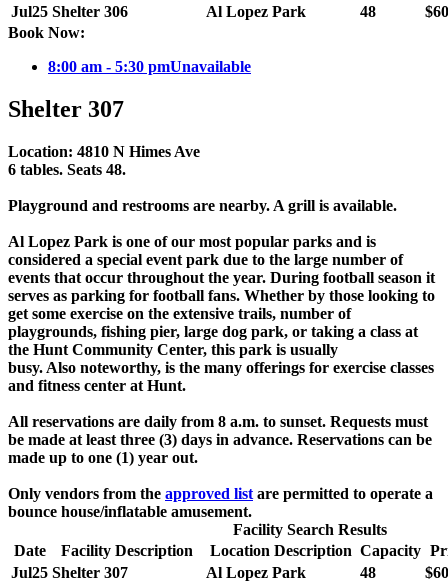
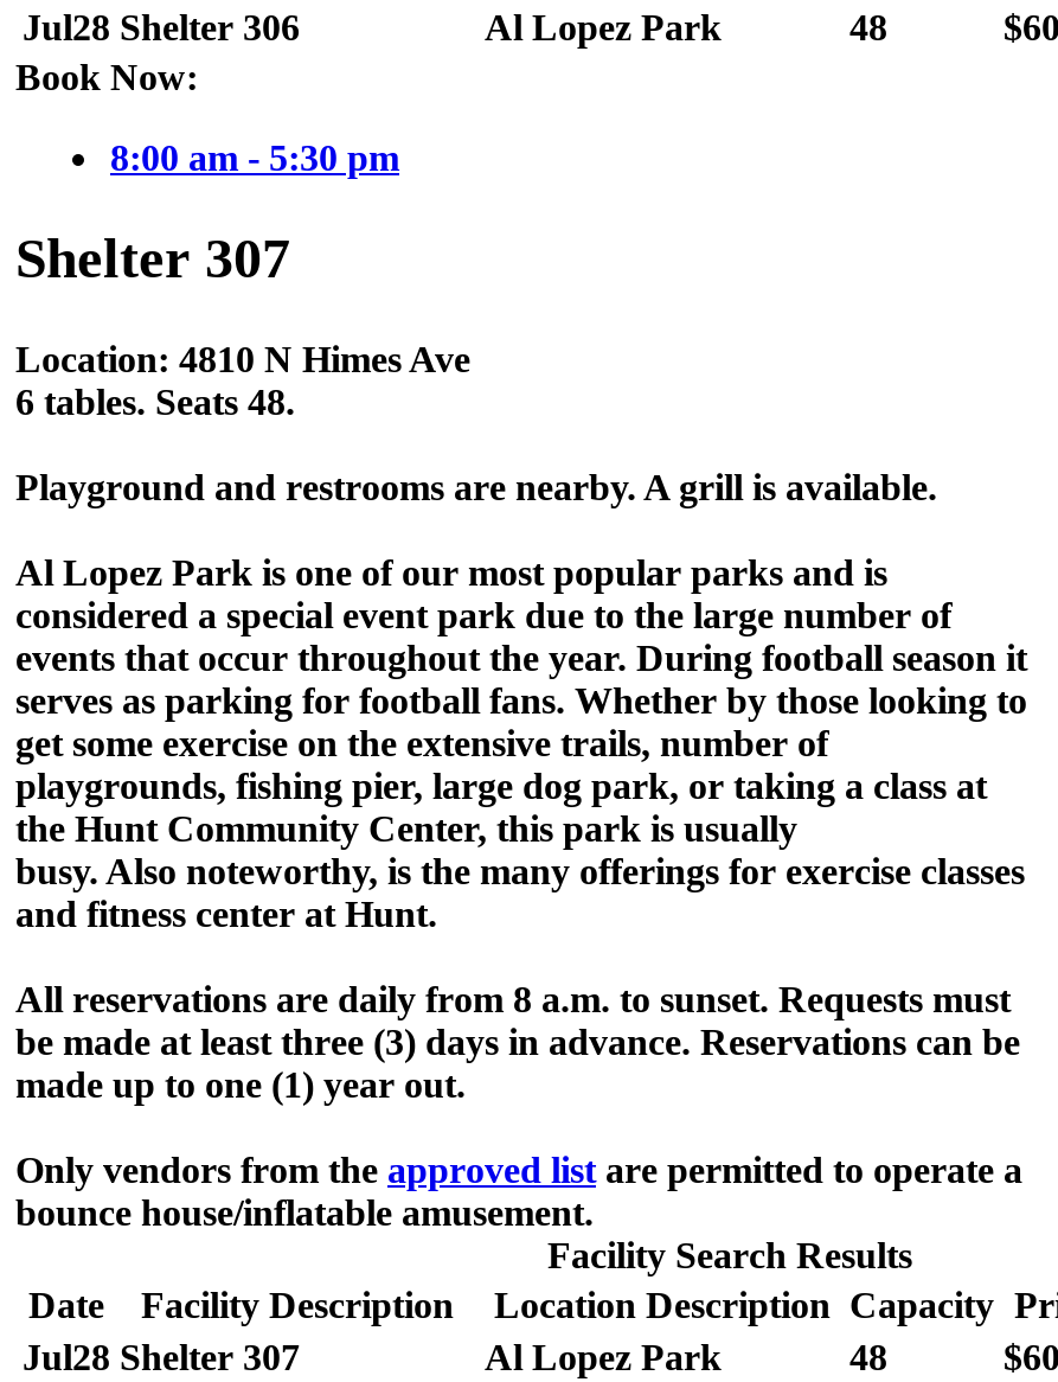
- Jul25 Shelter 306
+ Jul28 Shelter 306

- 8:00 am - 5:30 pmUnavailable
+ 8:00 am - 5:30 pm

- Jul25 Shelter 307
+ Jul28 Shelter 307
